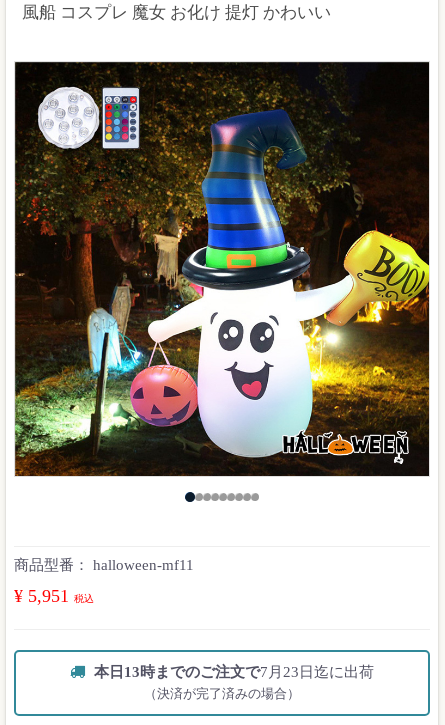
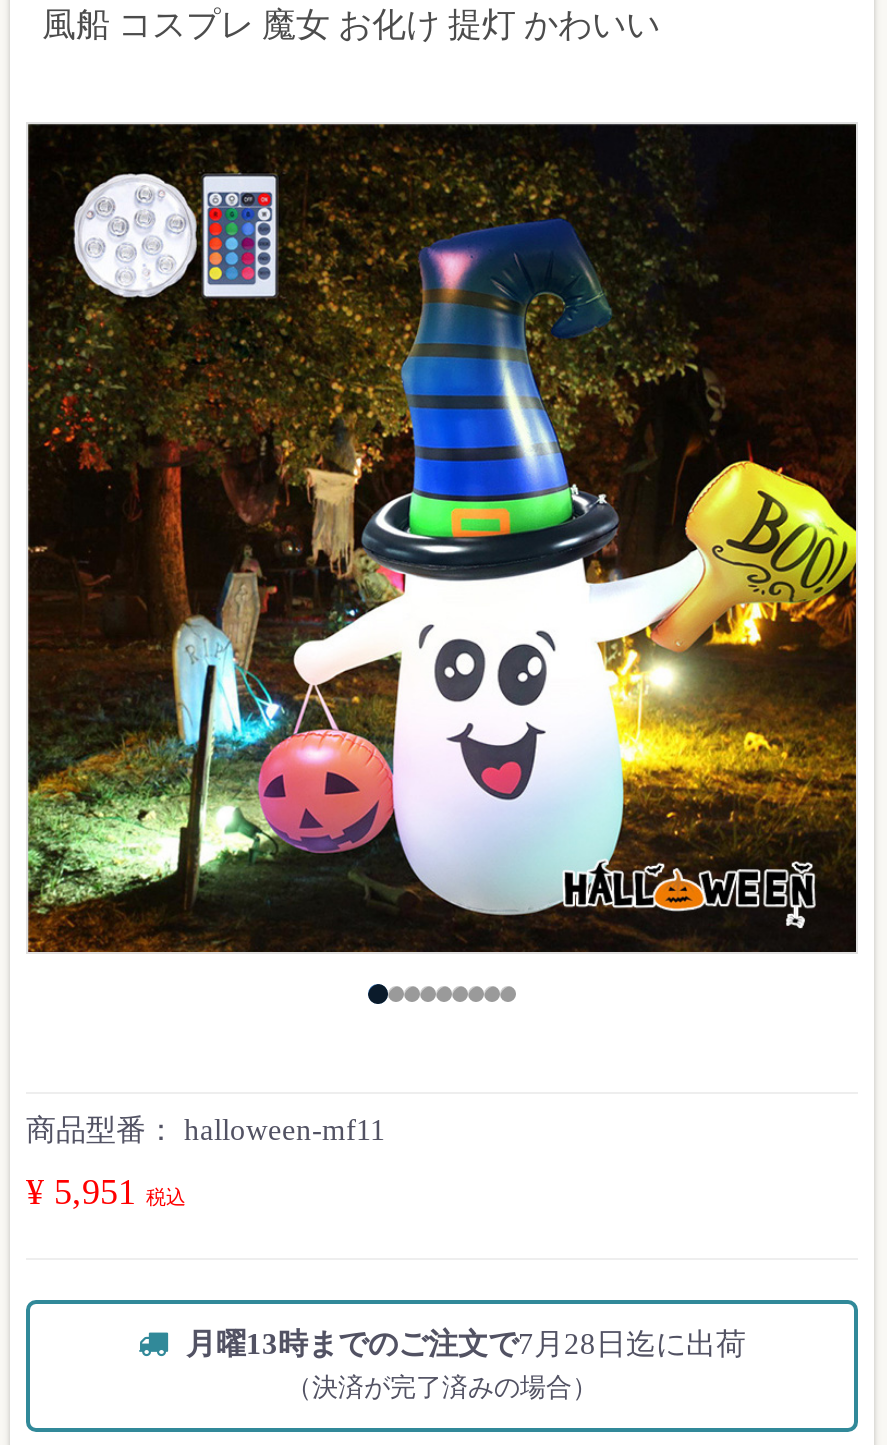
- 本日13時までのご注文で7月23日迄に出荷
+ 月曜13時までのご注文で7月28日迄に出荷
